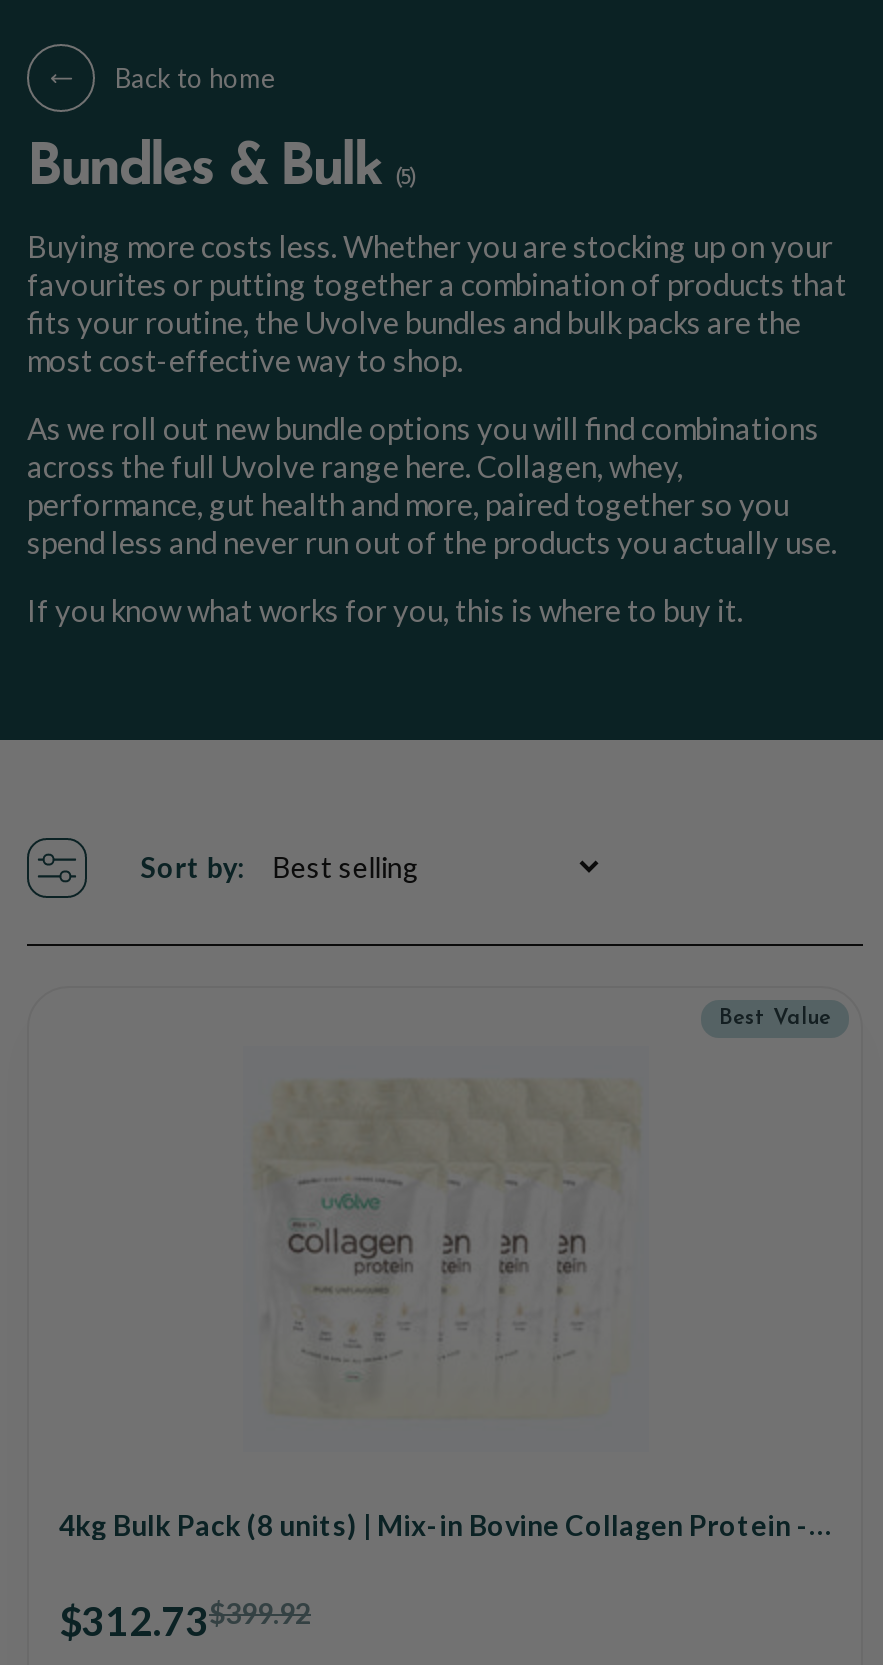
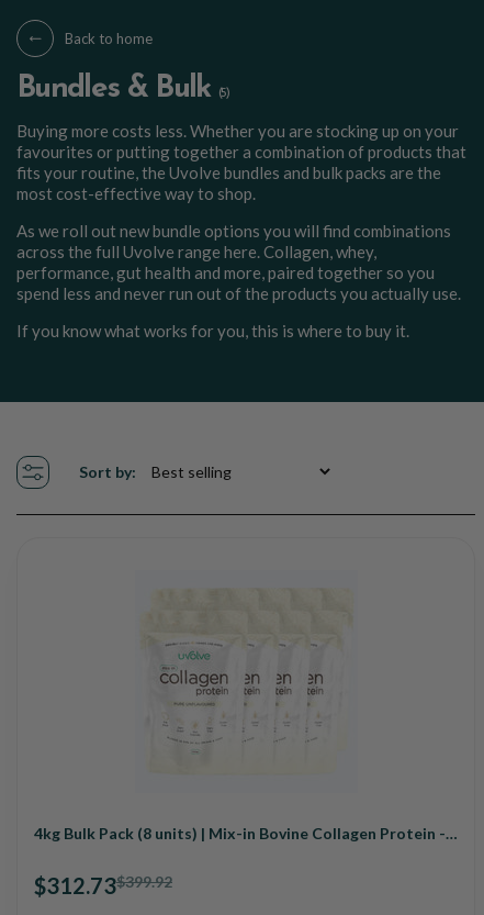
- Best Value
